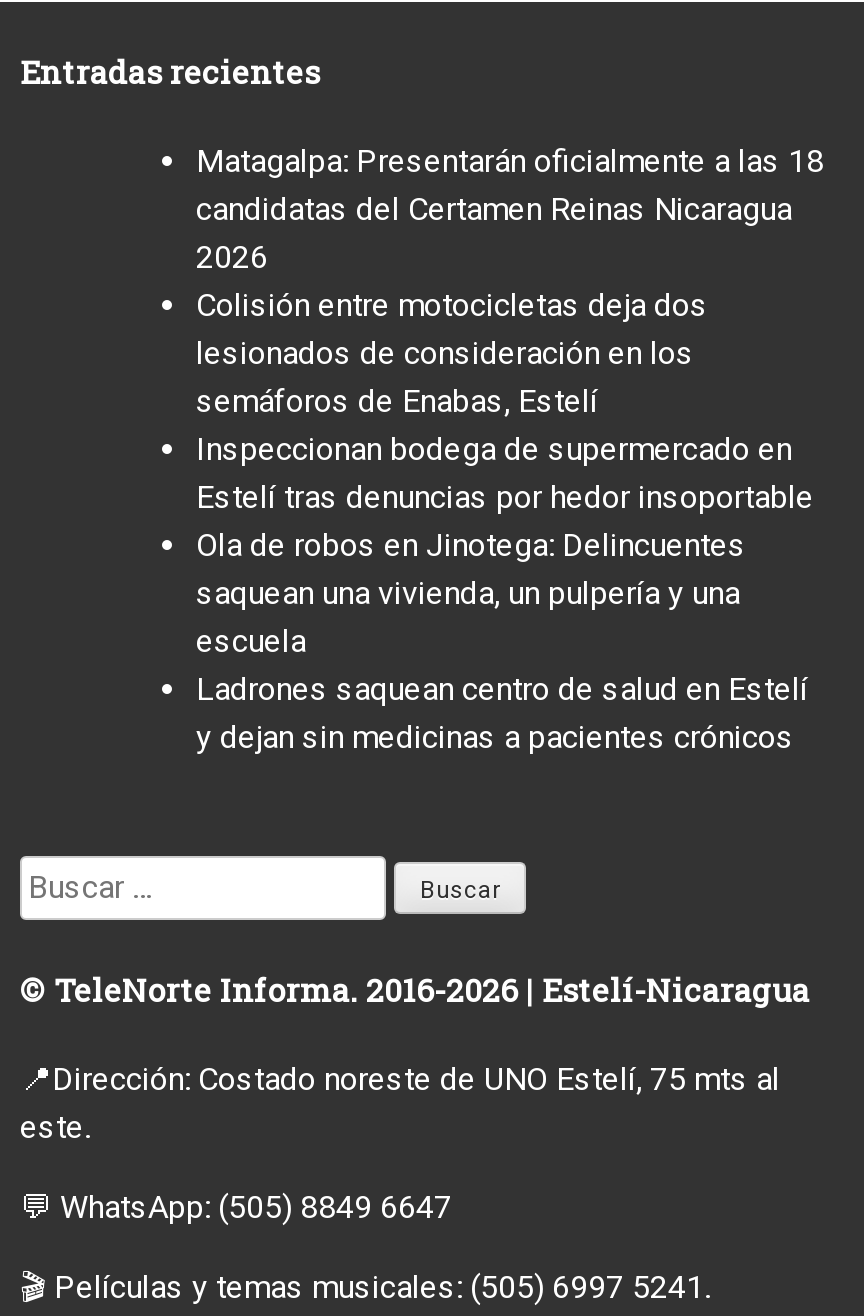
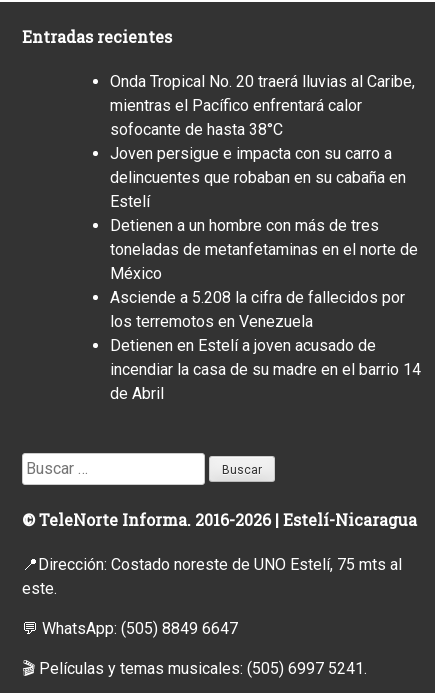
- Matagalpa: Presentarán oficialmente a las 18
- candidatas del Certamen Reinas Nicaragua
- 2026
- Colisión entre motocicletas deja dos
- lesionados de consideración en los
- semáforos de Enabas, Estelí
- Inspeccionan bodega de supermercado en
- Estelí tras denuncias por hedor insoportable
- Ola de robos en Jinotega: Delincuentes
- saquean una vivienda, un pulpería y una
- escuela
- Ladrones saquean centro de salud en Estelí
- y dejan sin medicinas a pacientes crónicos
+ Onda Tropical No. 20 traerá lluvias al Caribe,
+ mientras el Pacífico enfrentará calor
+ sofocante de hasta 38°C
+ Joven persigue e impacta con su carro a
+ delincuentes que robaban en su cabaña en
+ Estelí
+ Detienen a un hombre con más de tres
+ toneladas de metanfetaminas en el norte de
+ México
+ Asciende a 5.208 la cifra de fallecidos por
+ los terremotos en Venezuela
+ Detienen en Estelí a joven acusado de
+ incendiar la casa de su madre en el barrio 14
+ de Abril
